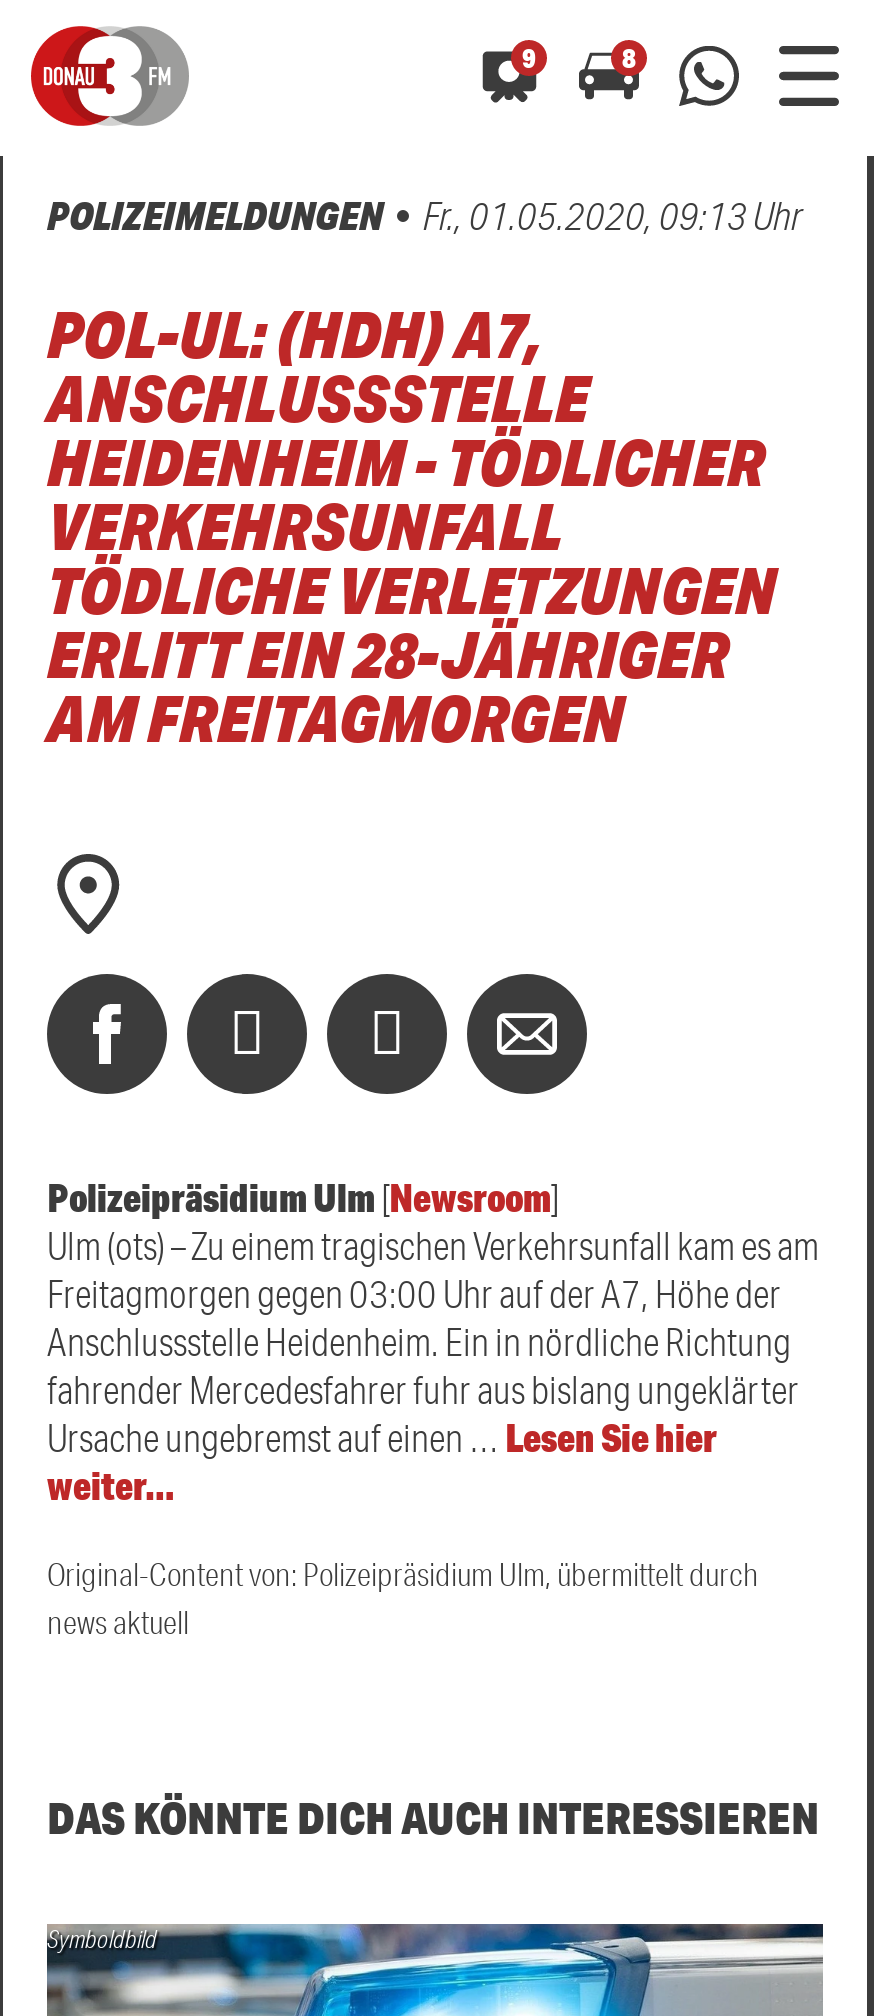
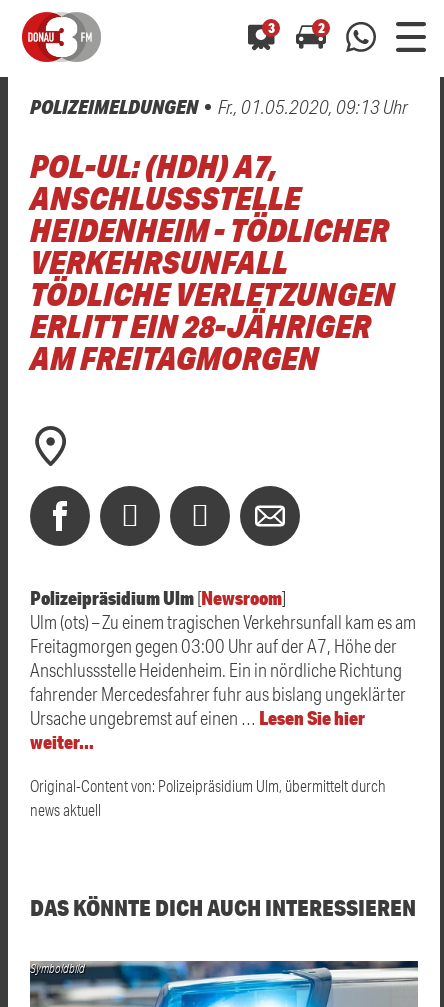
- 9
+ 3

- 8
+ 2
